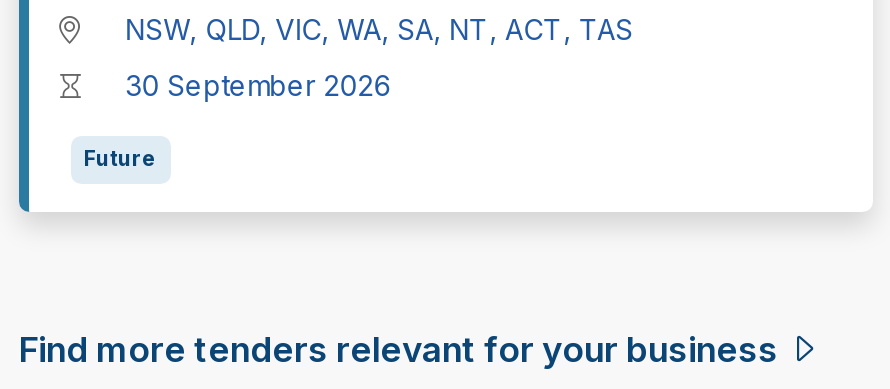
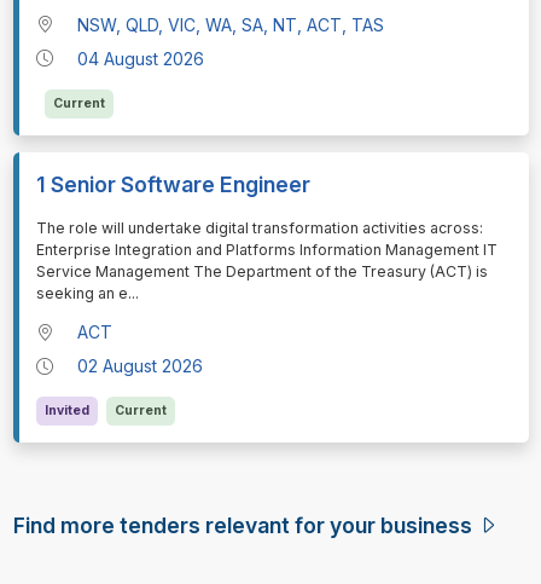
- 30 September 2026
- Future
+ 04 August 2026
+ Current
+ 1 Senior Software Engineer
+ The role will undertake digital transformation activities across:
+ Enterprise Integration and Platforms Information Management IT
+ Service Management The Department of the Treasury (ACT) is
+ seeking an e...
+ ACT
+ 02 August 2026
+ Invited
+ Current
